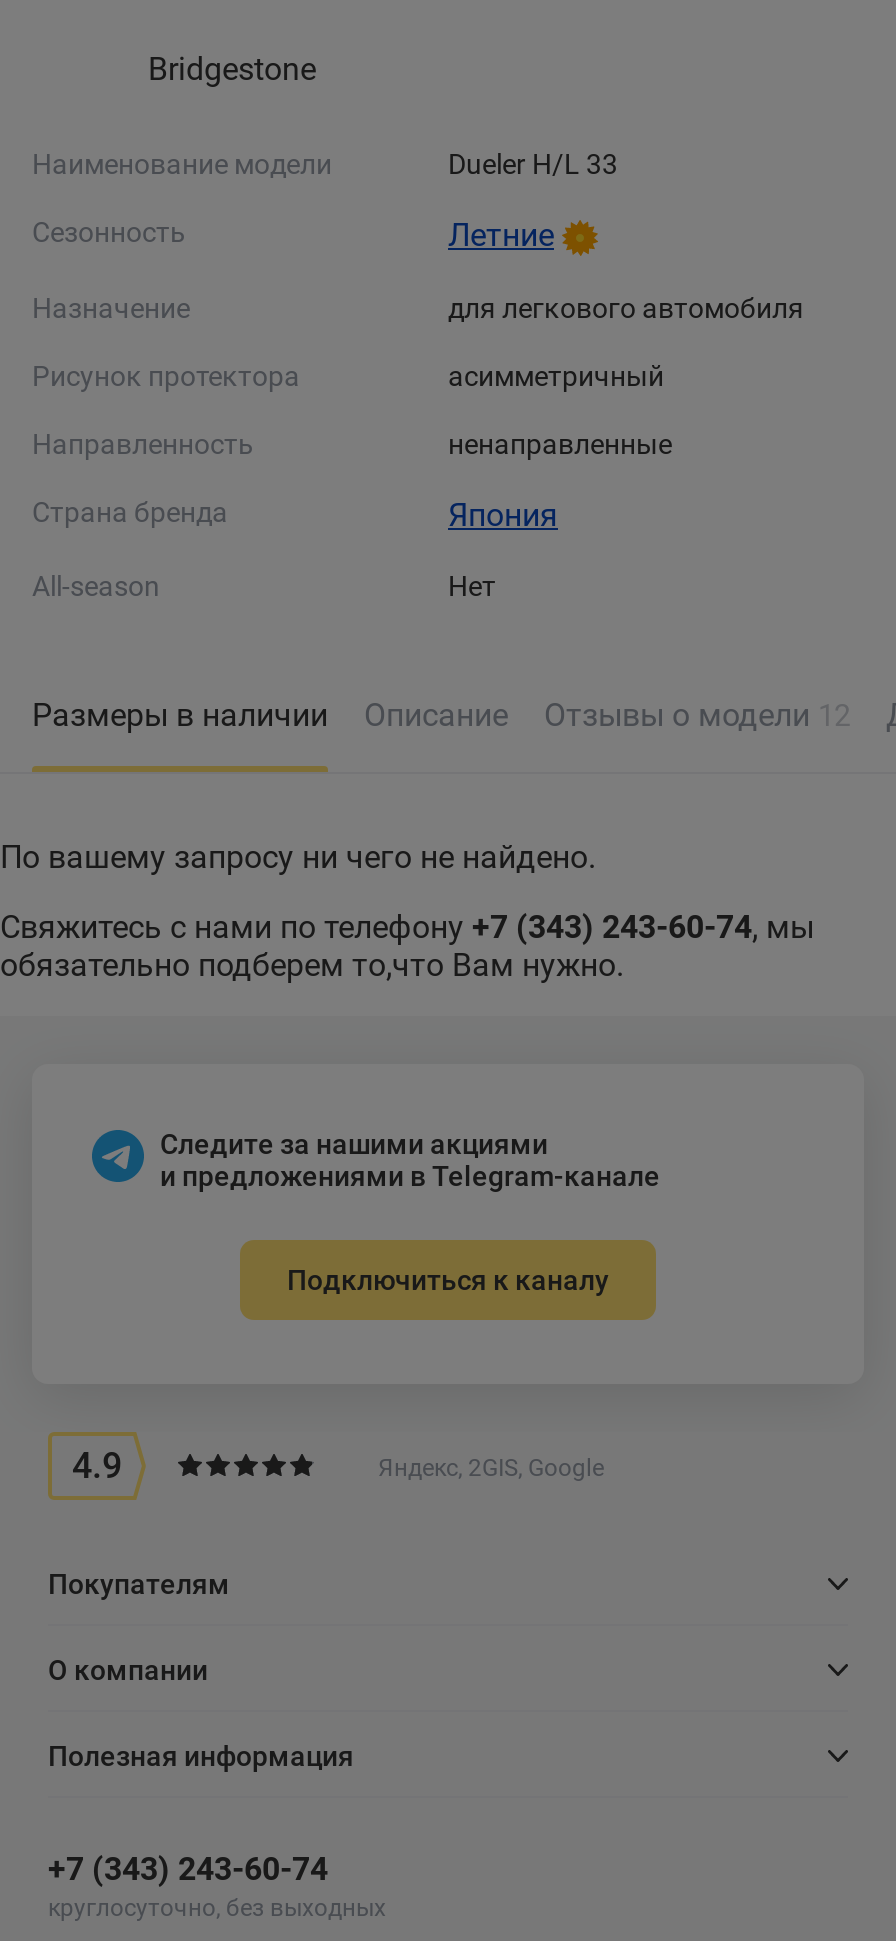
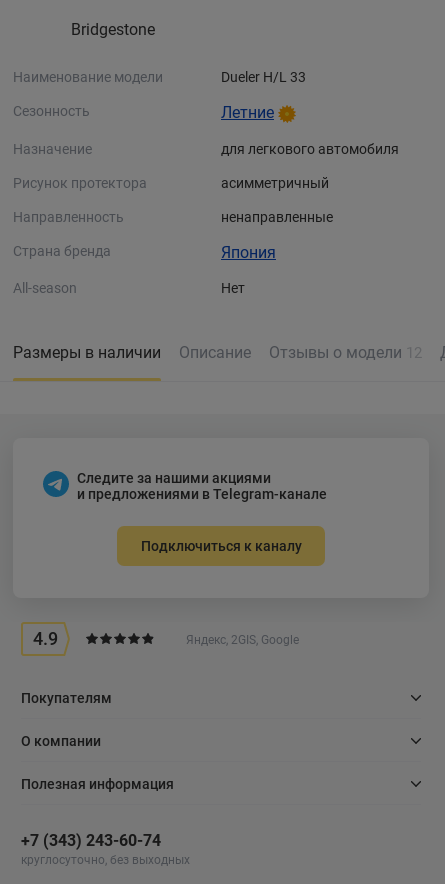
- По вашему запросу ни чего не найдено.
- Свяжитесь с нами по телефону +7 (343) 243-60-74, мы
- обязательно подберем то,что Вам нужно.
